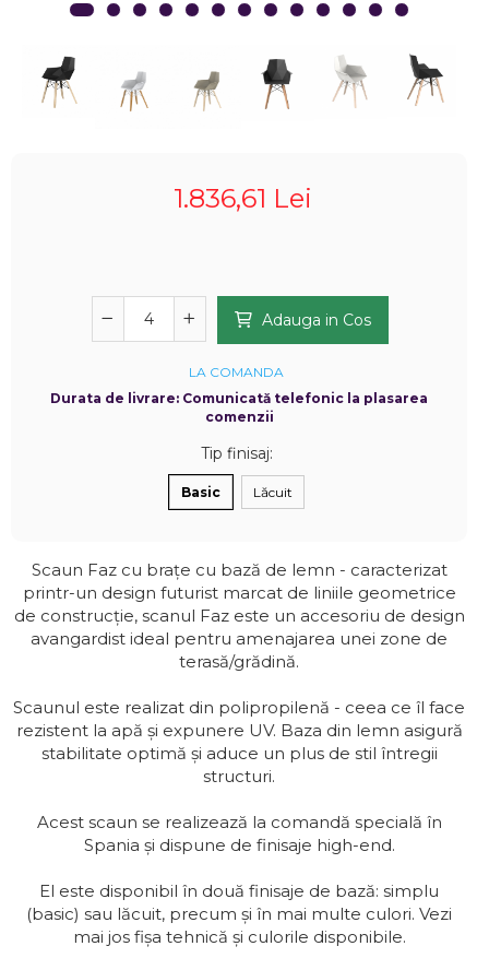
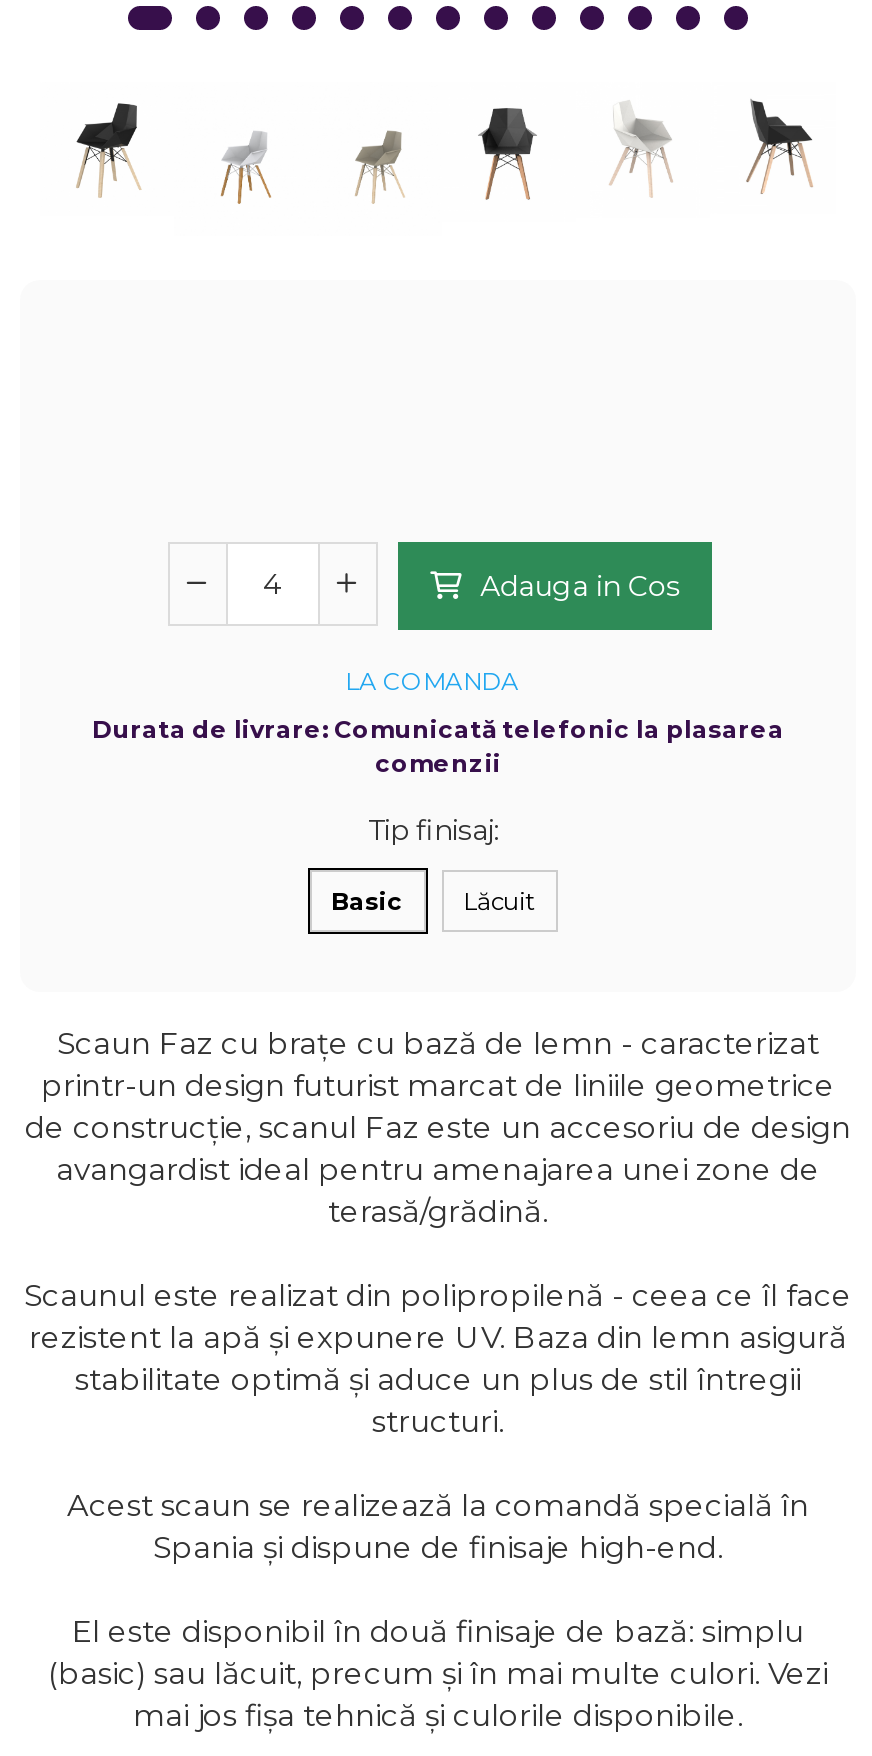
- 1.836,61 Lei
